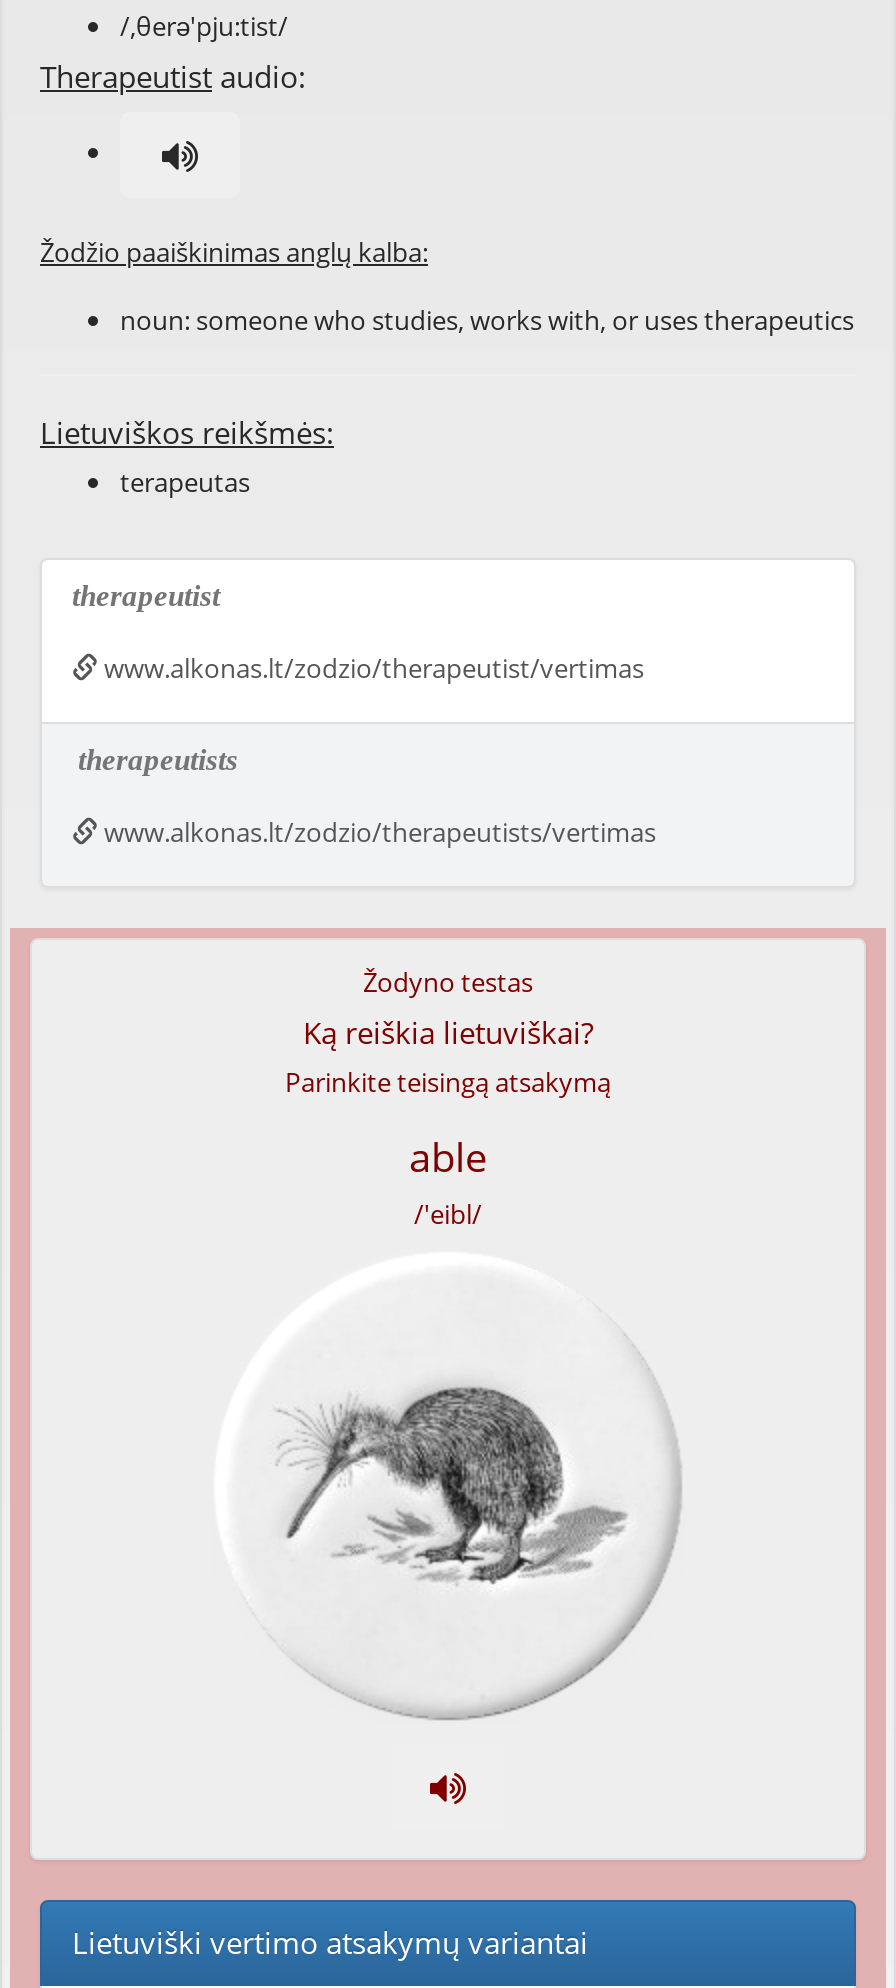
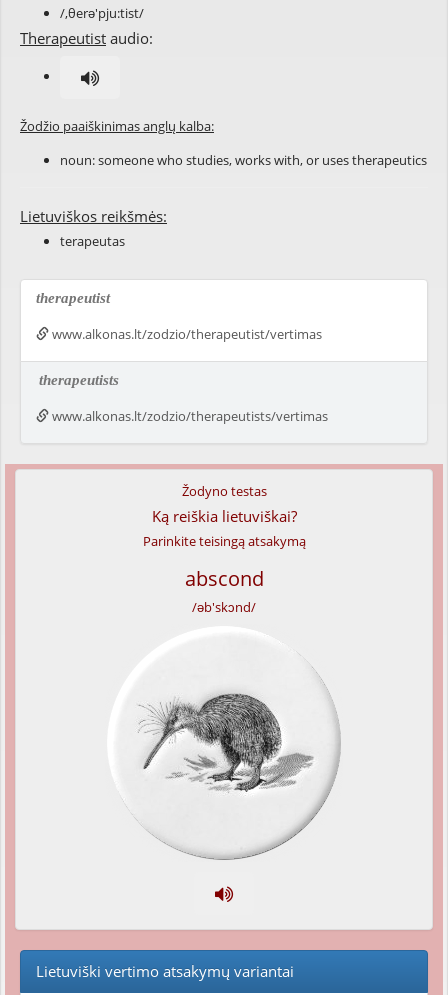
- able
- /'eibl/
+ abscond
+ /əb'skɔnd/
